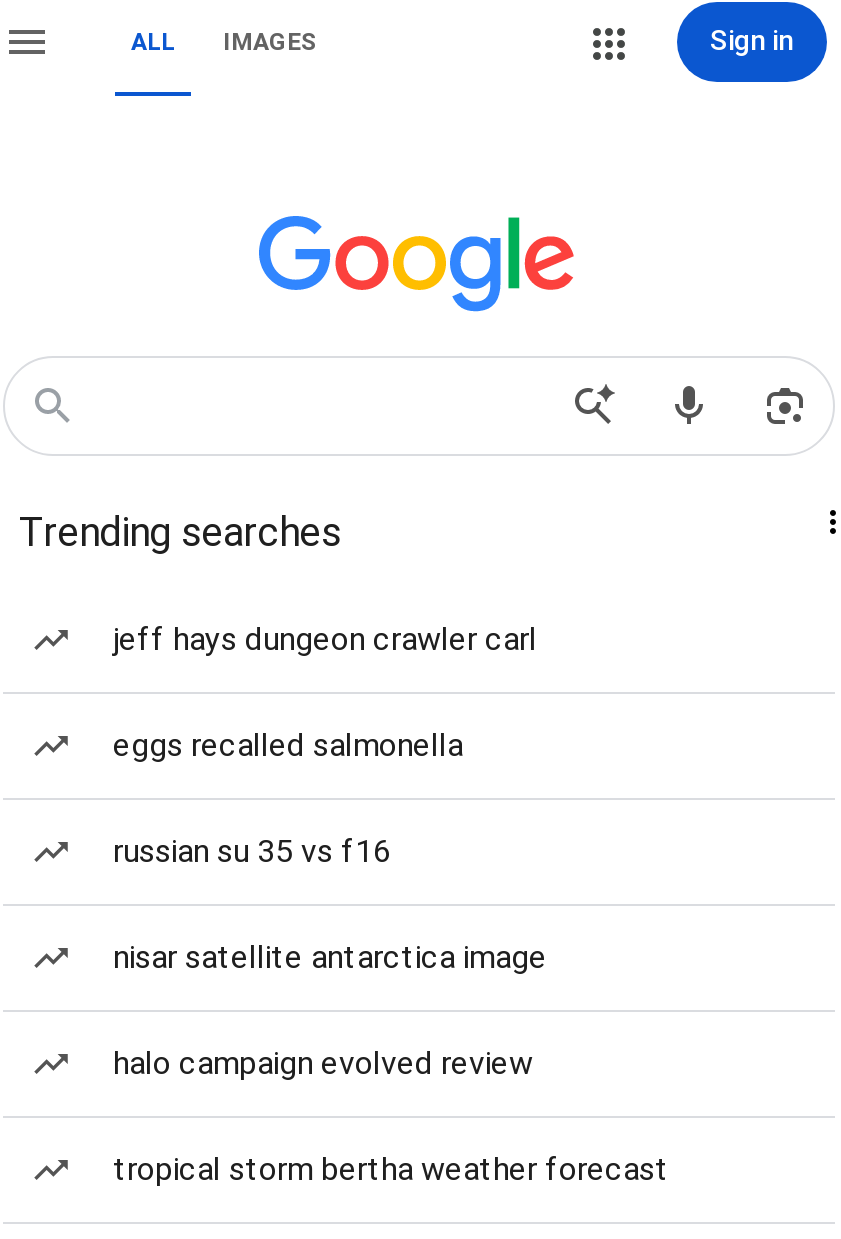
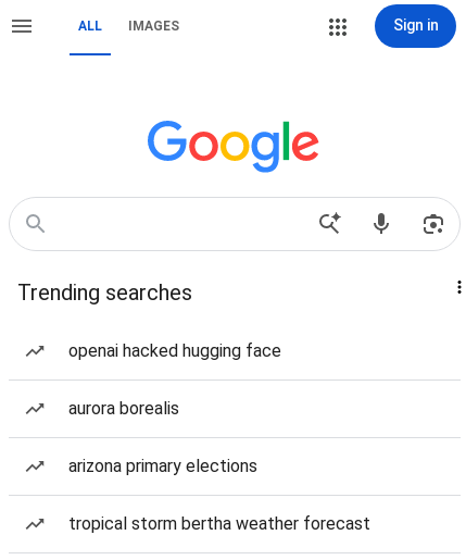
- jeff hays dungeon crawler carl
- eggs recalled salmonella
- russian su 35 vs f16
- nisar satellite antarctica image
- halo campaign evolved review
+ openai hacked hugging face
+ aurora borealis
+ arizona primary elections
